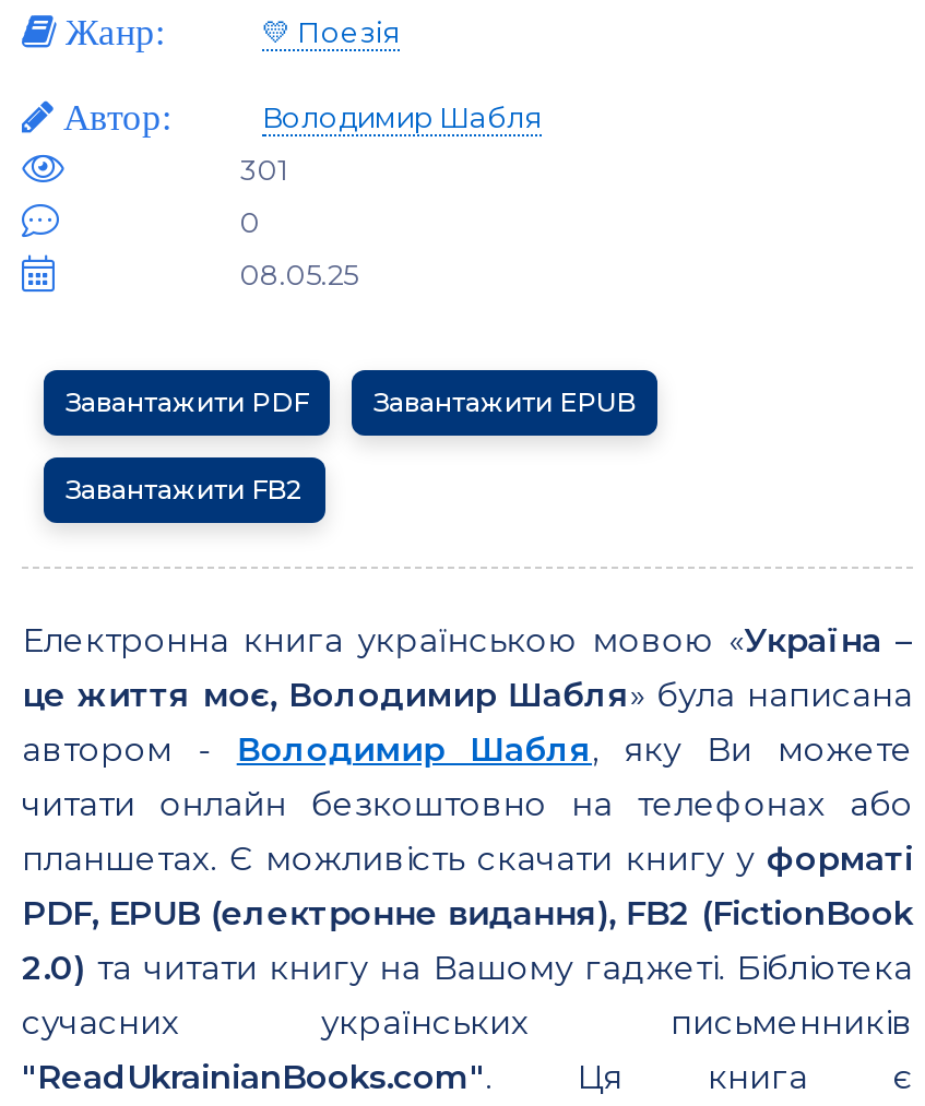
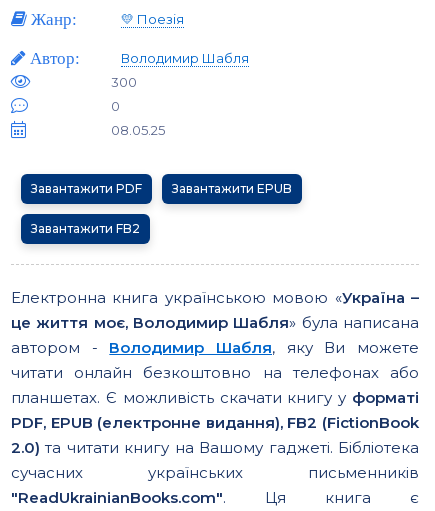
- 301
+ 300
